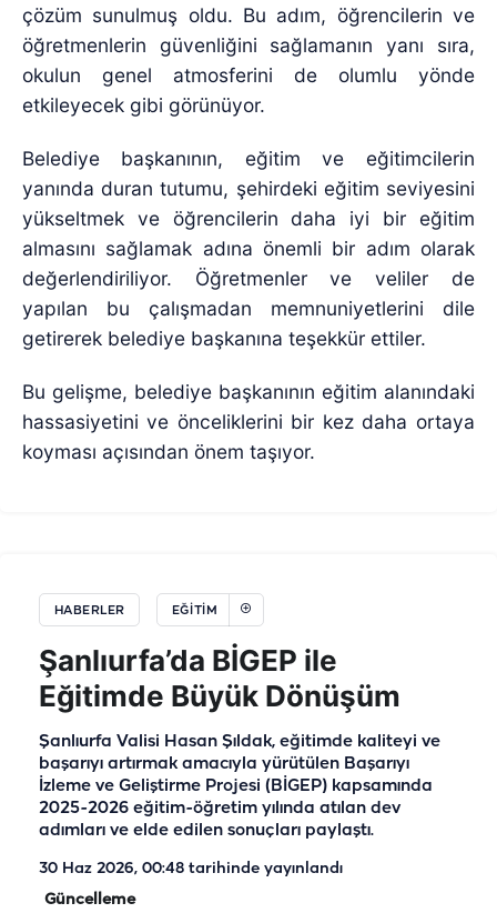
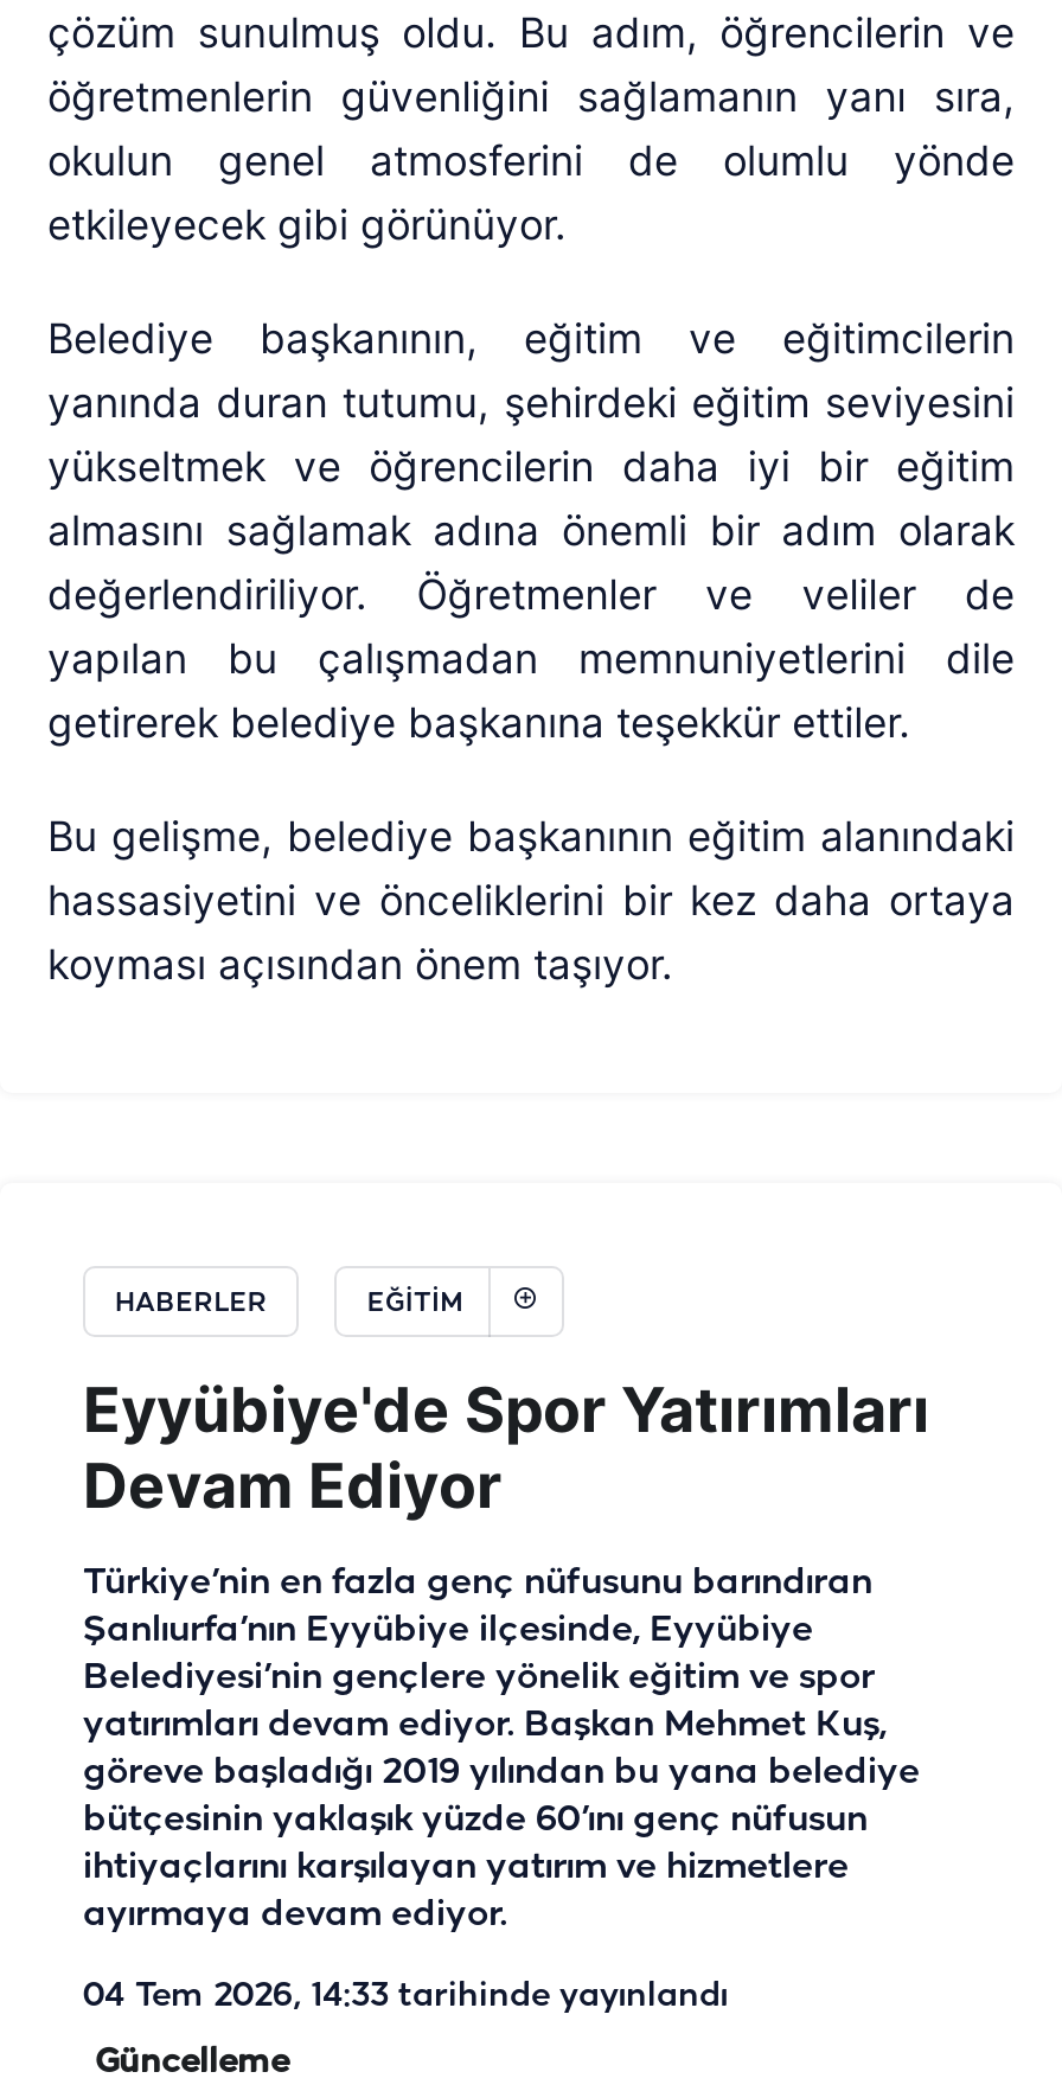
- Şanlıurfa’da BİGEP ile
- Eğitimde Büyük Dönüşüm
+ Eyyübiye'de Spor Yatırımları
+ Devam Ediyor

- Şanlıurfa Valisi Hasan Şıldak, eğitimde kaliteyi ve
- başarıyı artırmak amacıyla yürütülen Başarıyı
- İzleme ve Geliştirme Projesi (BİGEP) kapsamında
- 2025-2026 eğitim-öğretim yılında atılan dev
- adımları ve elde edilen sonuçları paylaştı.
+ Türkiye’nin en fazla genç nüfusunu barındıran
+ Şanlıurfa’nın Eyyübiye ilçesinde, Eyyübiye
+ Belediyesi’nin gençlere yönelik eğitim ve spor
+ yatırımları devam ediyor. Başkan Mehmet Kuş,
+ göreve başladığı 2019 yılından bu yana belediye
+ bütçesinin yaklaşık yüzde 60’ını genç nüfusun
+ ihtiyaçlarını karşılayan yatırım ve hizmetlere
+ ayırmaya devam ediyor.

- 30 Haz 2026, 00:48 tarihinde yayınlandı
+ 04 Tem 2026, 14:33 tarihinde yayınlandı
